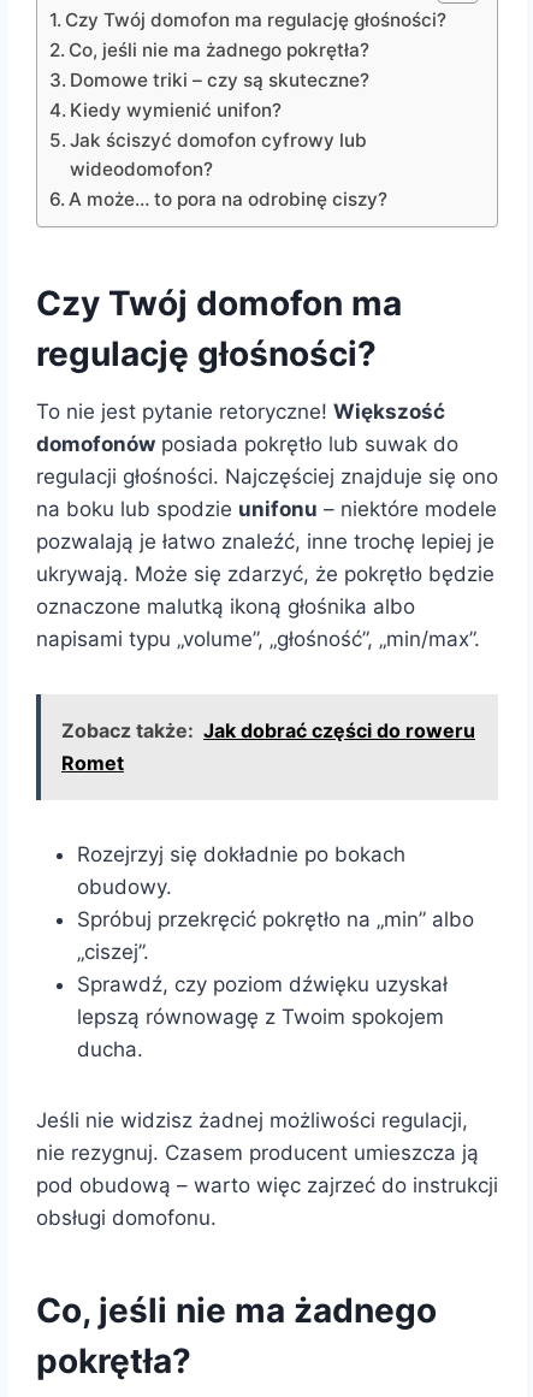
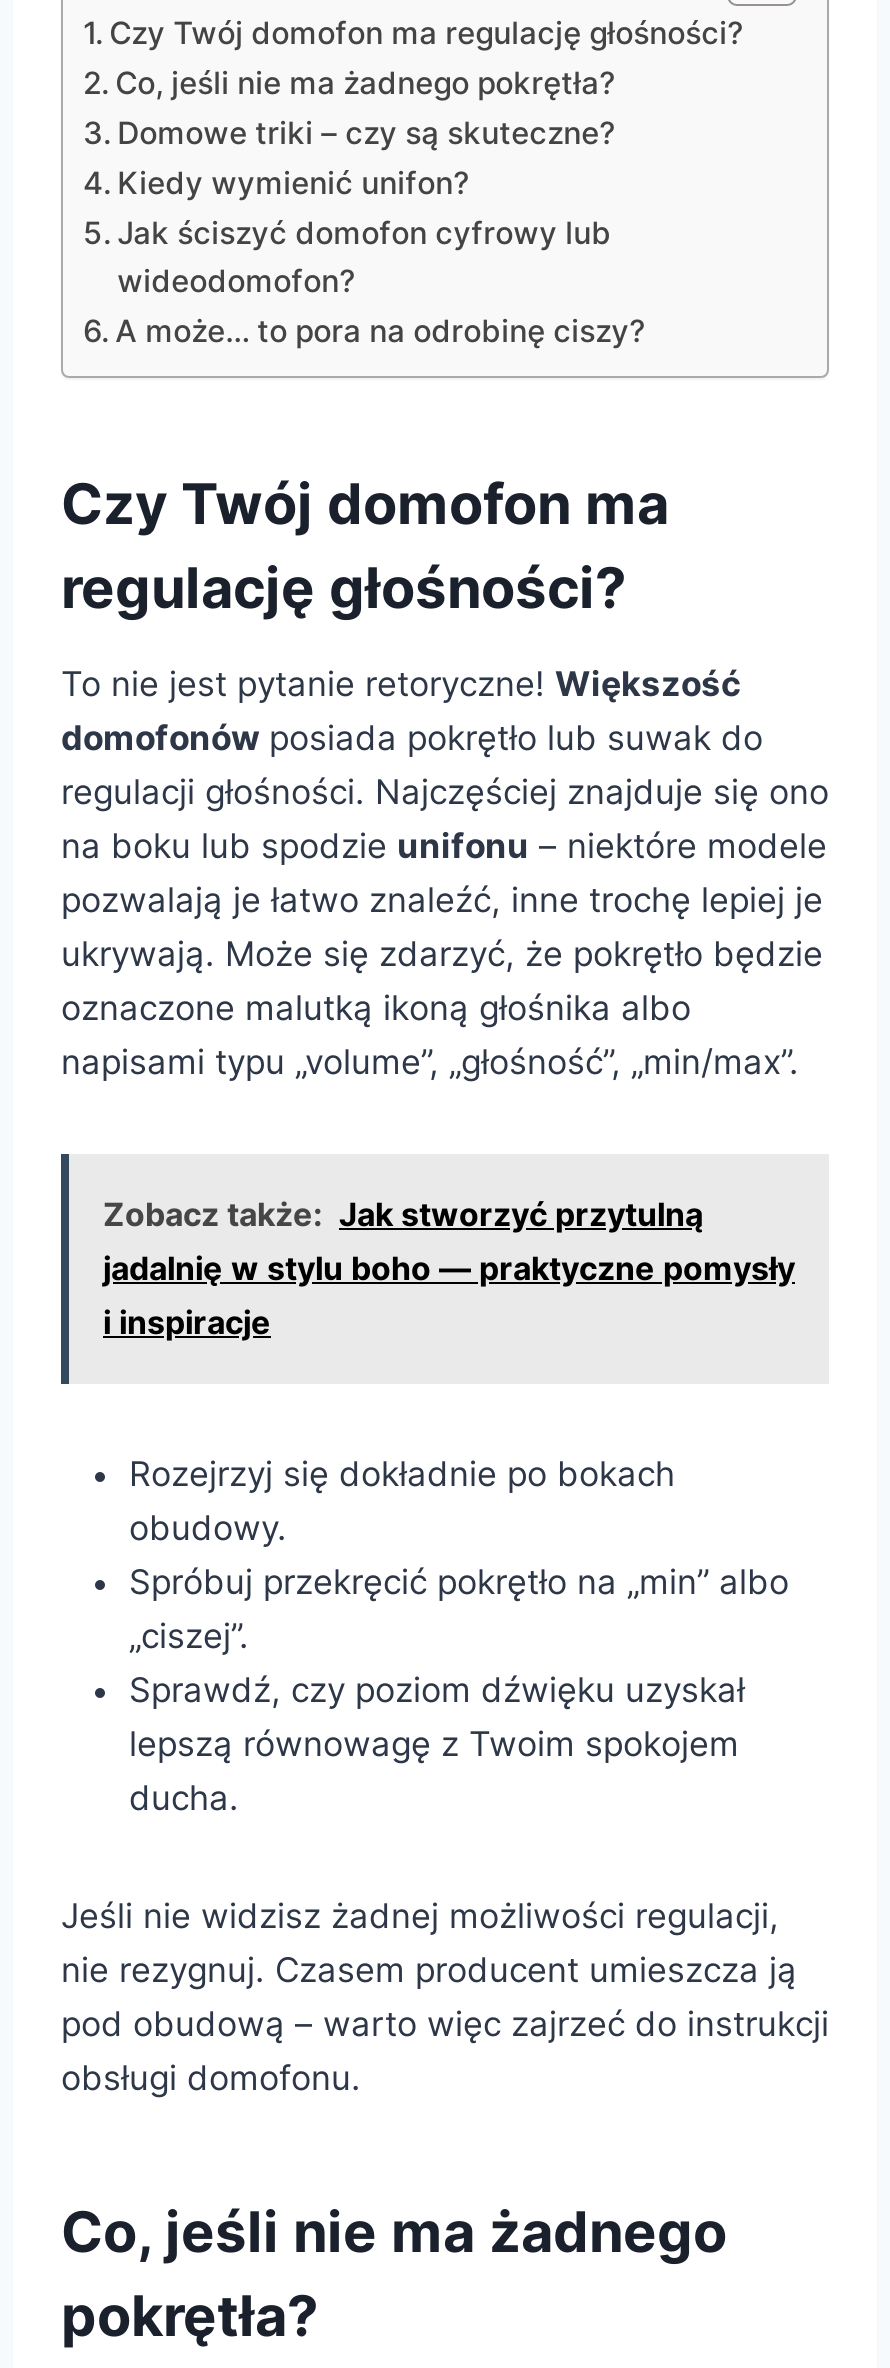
- Zobacz także: Jak dobrać części do roweru
- Romet
+ Zobacz także: Jak stworzyć przytulną
+ jadalnię w stylu boho — praktyczne pomysły
+ i inspiracje
